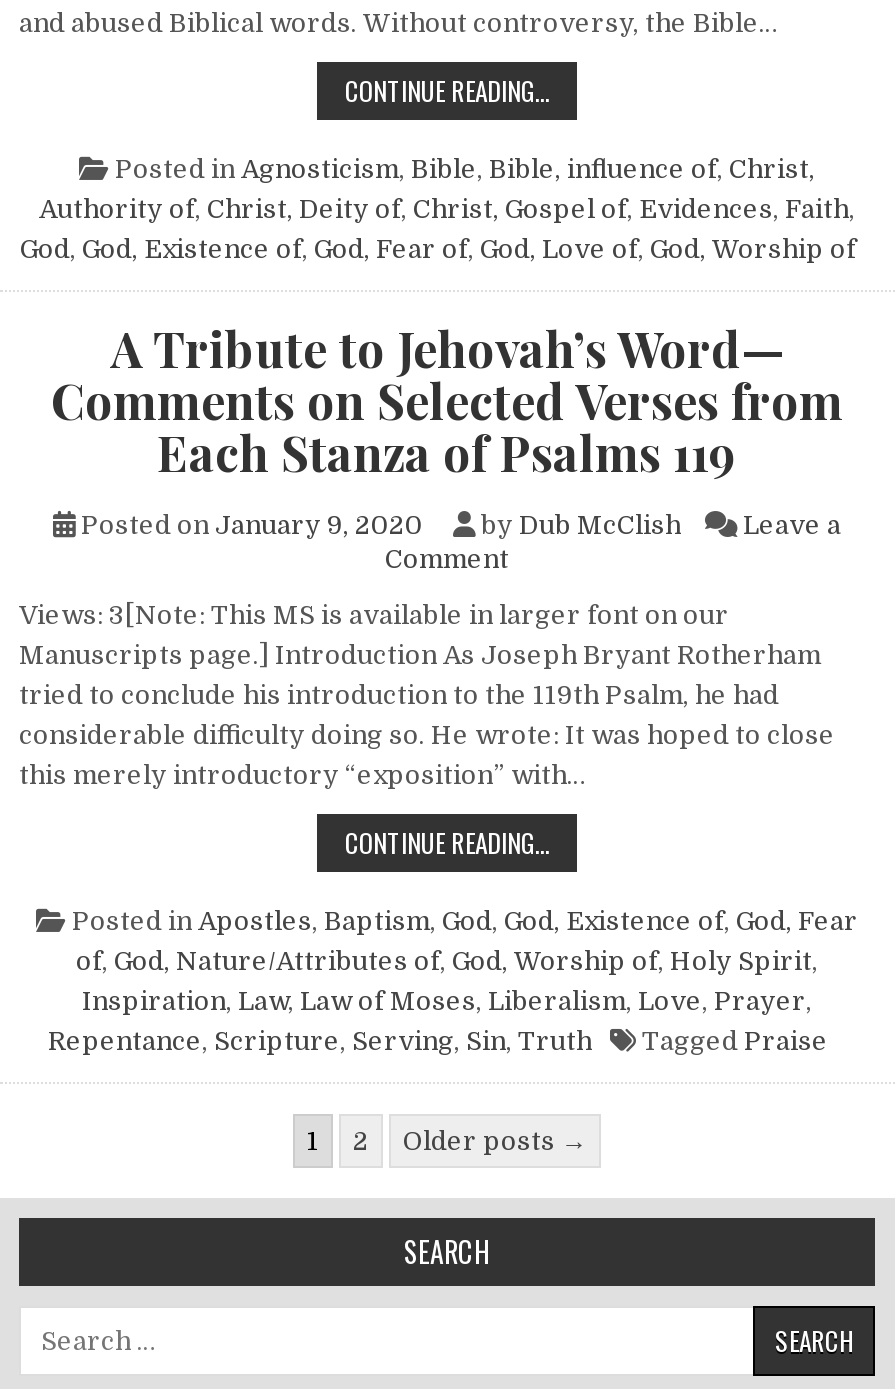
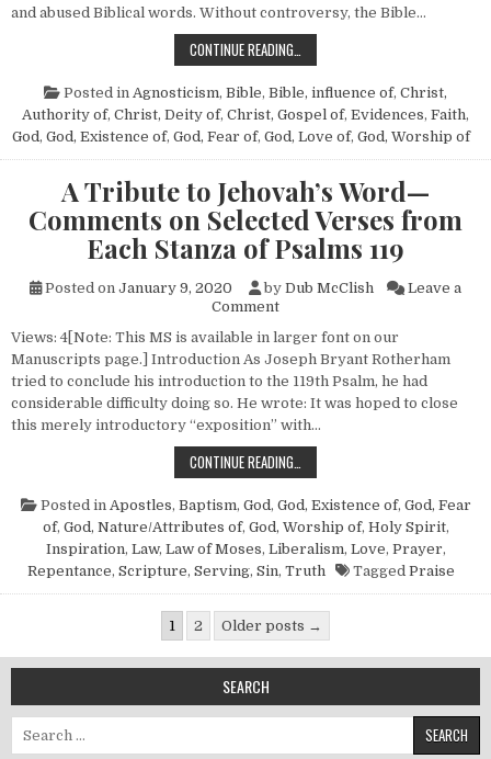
- Views: 3[Note: This MS is available in larger font on our
+ Views: 4[Note: This MS is available in larger font on our
